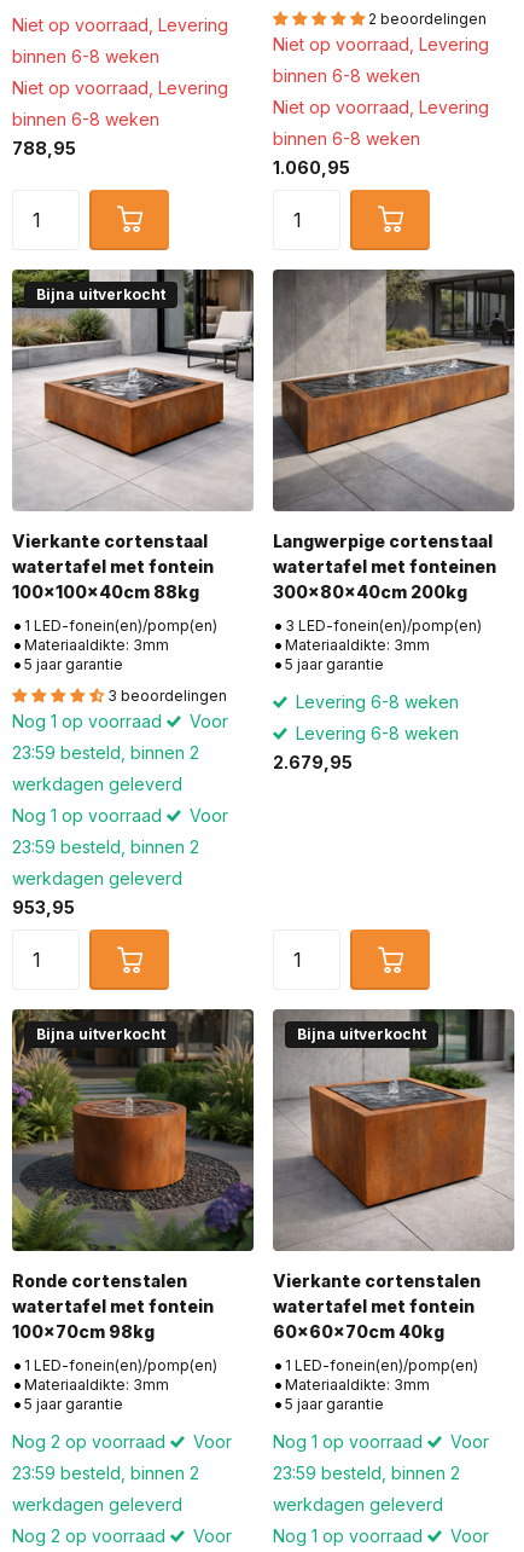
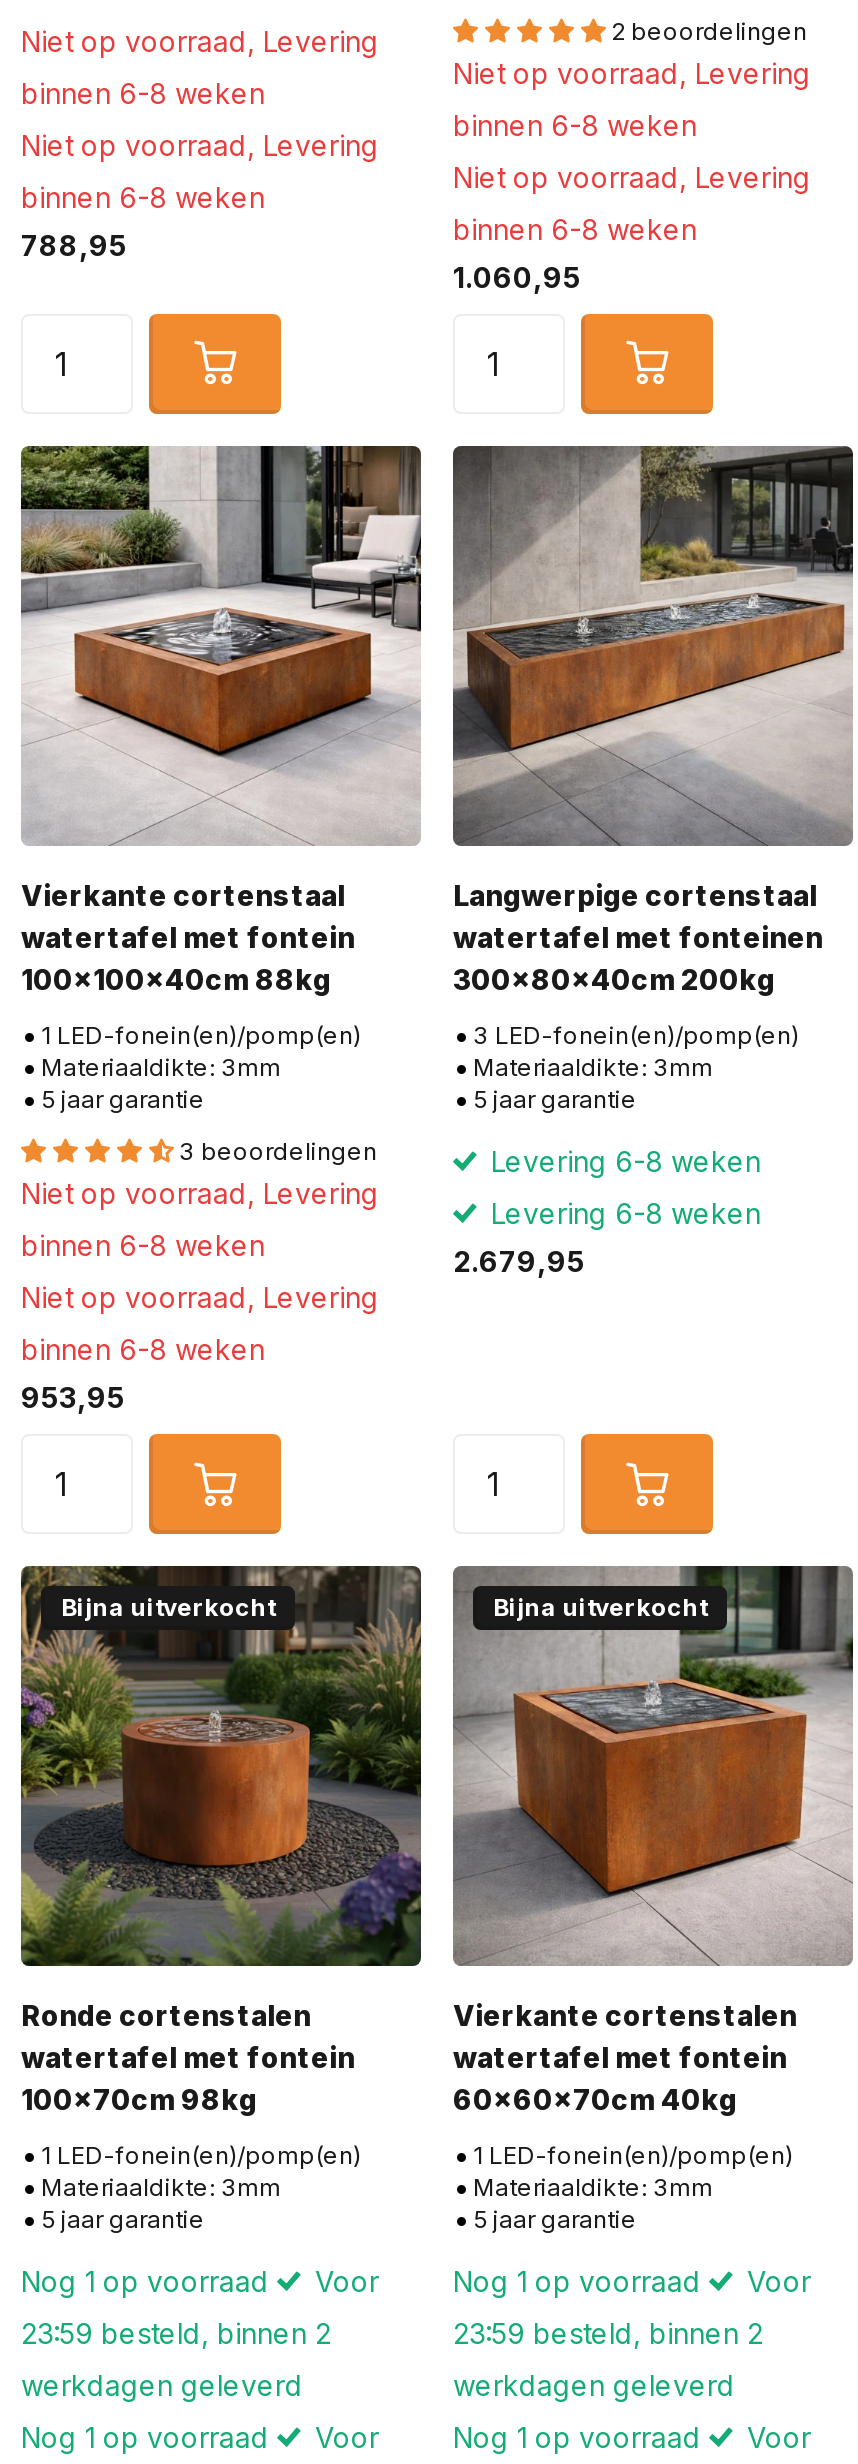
- Bijna uitverkocht

- Nog 1 op voorraad
- Voor
- 23:59 besteld, binnen 2
- werkdagen geleverd
- Nog 1 op voorraad
- Voor
- 23:59 besteld, binnen 2
- werkdagen geleverd
+ Niet op voorraad, Levering
+ binnen 6-8 weken
+ Niet op voorraad, Levering
+ binnen 6-8 weken

- Nog 2 op voorraad
+ Nog 1 op voorraad

- Nog 2 op voorraad
+ Nog 1 op voorraad
